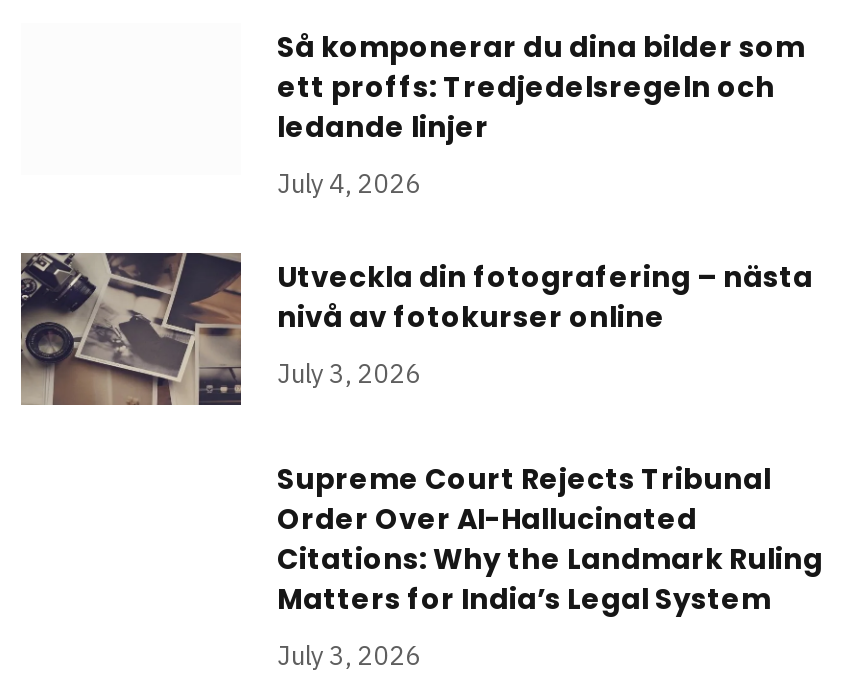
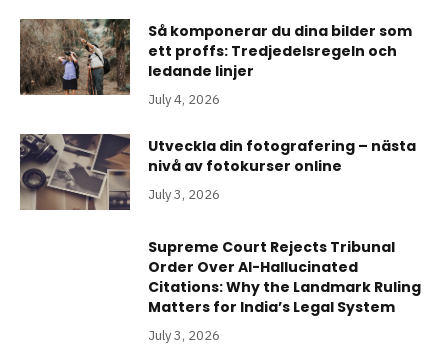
+ [image]
